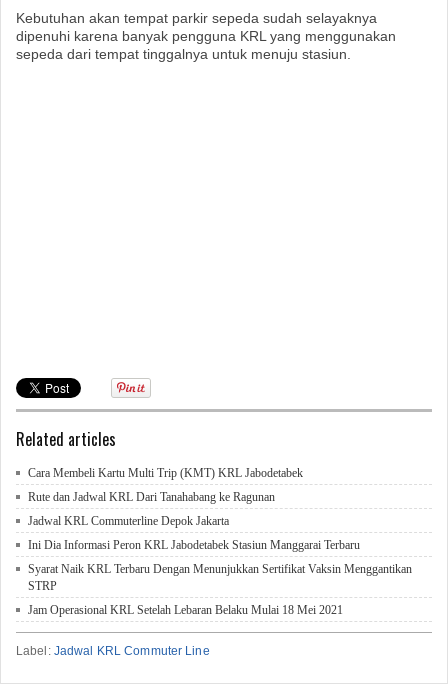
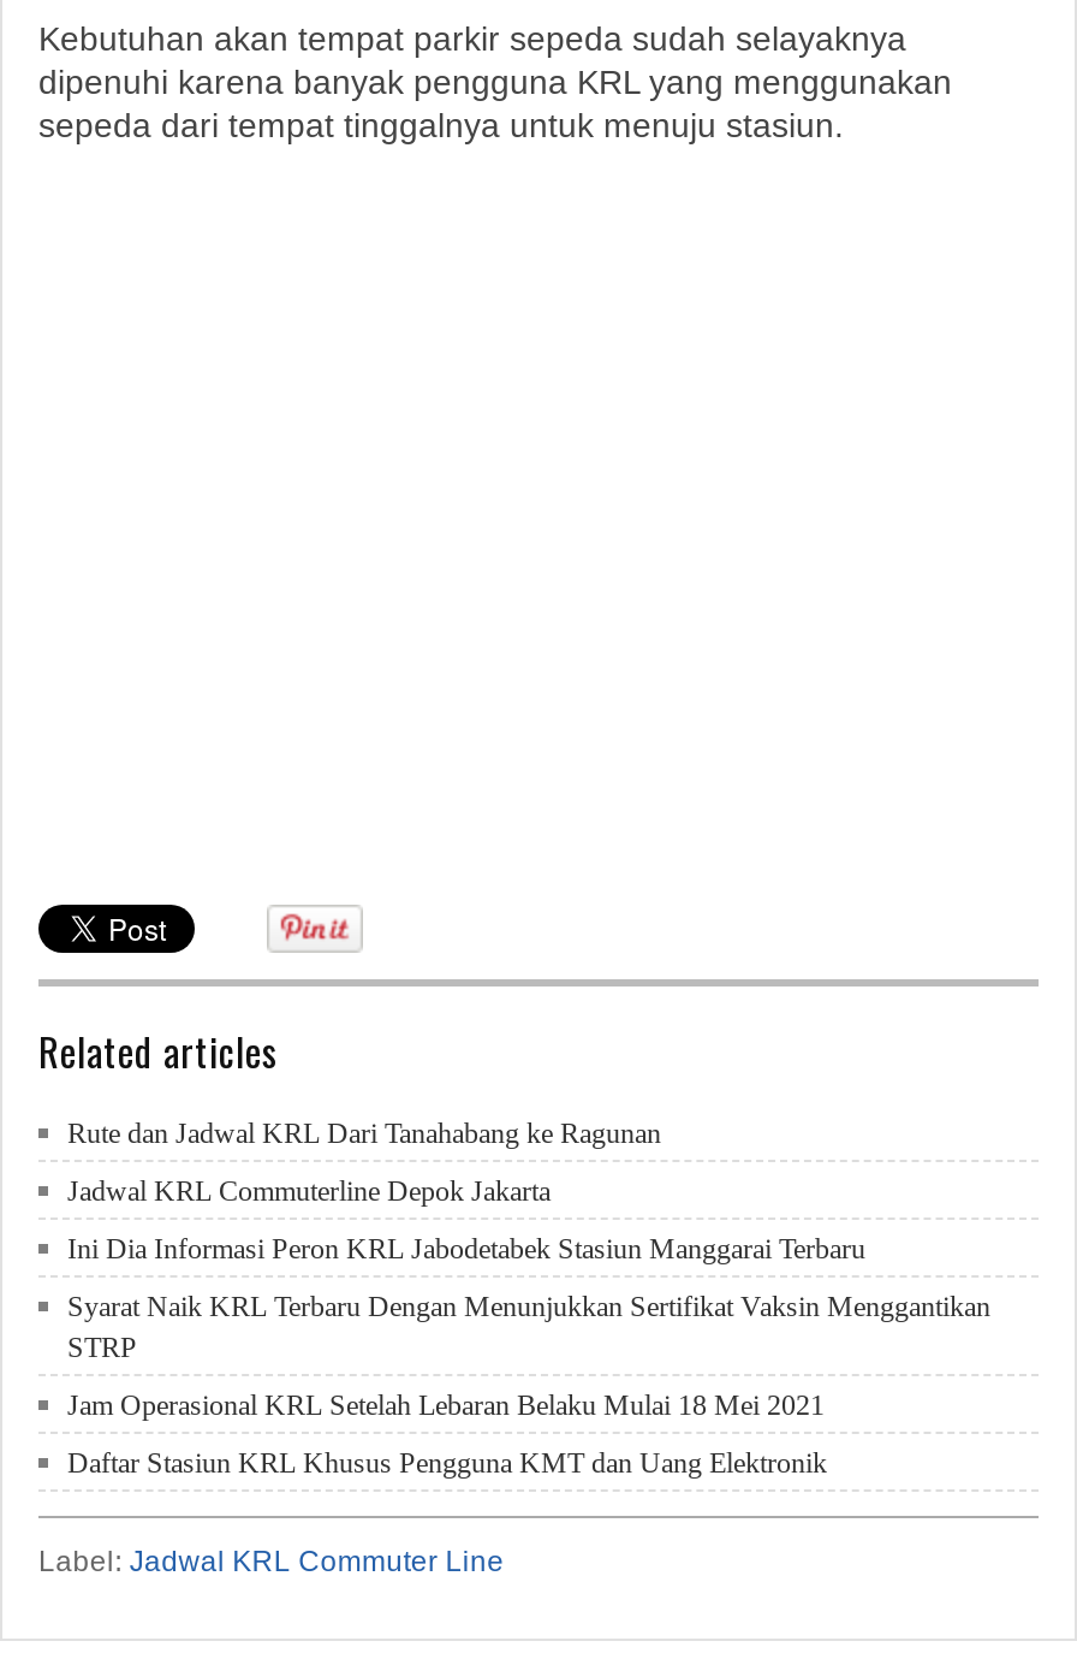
- Cara Membeli Kartu Multi Trip (KMT) KRL Jabodetabek

moved up: Rute dan Jadwal KRL Dari Tanahabang ke Ragunan | Jadwal KRL Commuterline Depok Jakarta | Ini Dia Informasi Peron KRL Jabodetabek Stasiun Manggarai Terbaru | Syarat Naik KRL Terbaru Dengan Menunjukkan Sertifikat Vaksin Menggantikan | STRP | Jam Operasional KRL Setelah Lebaran Belaku Mulai 18 Mei 2021

+ Daftar Stasiun KRL Khusus Pengguna KMT dan Uang Elektronik
